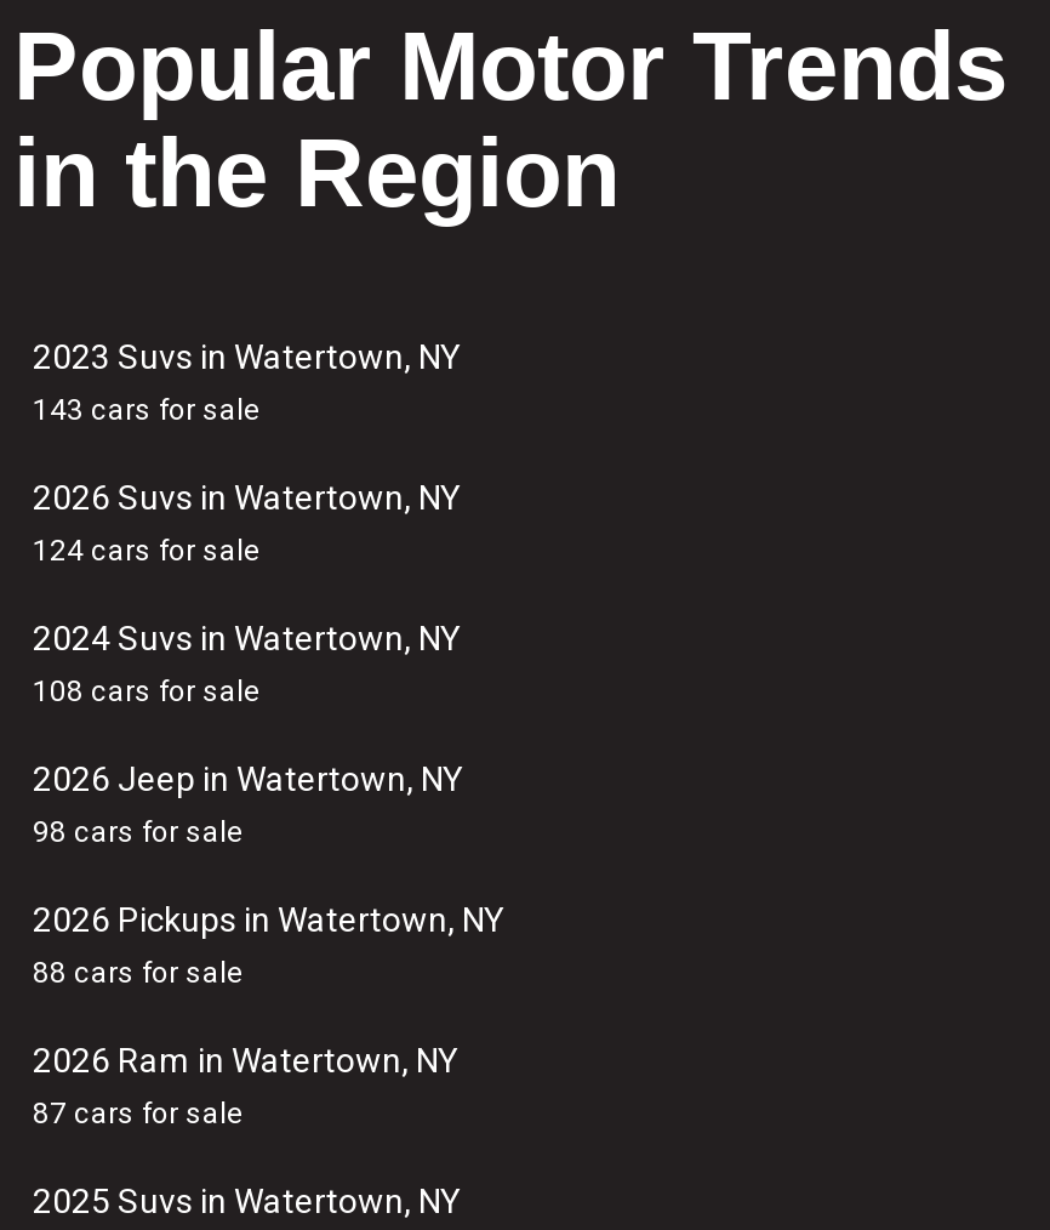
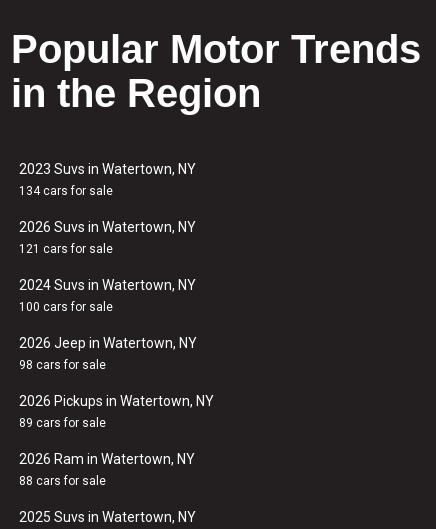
- 143 cars for sale
+ 134 cars for sale

- 124 cars for sale
+ 121 cars for sale

- 108 cars for sale
+ 100 cars for sale

- 88 cars for sale
+ 89 cars for sale

- 87 cars for sale
+ 88 cars for sale
